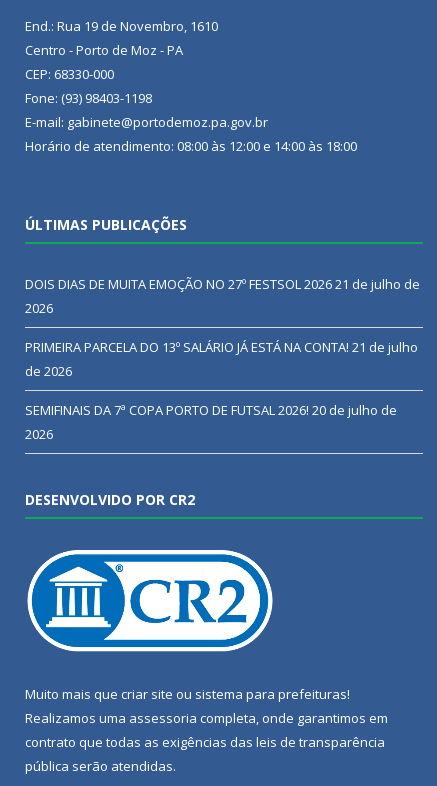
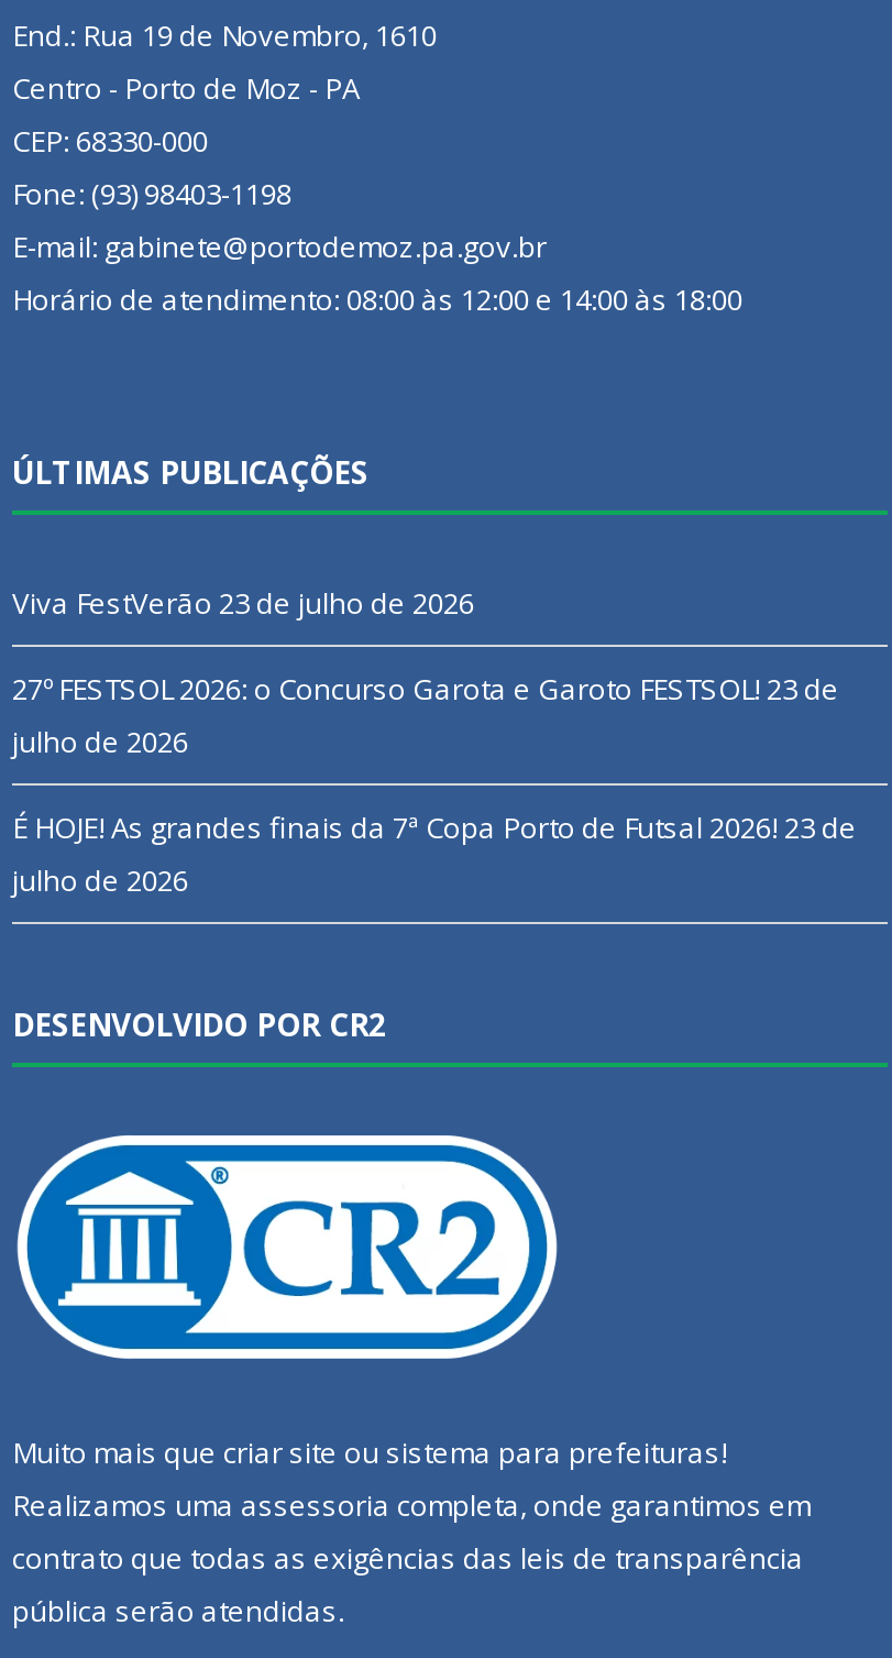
- DOIS DIAS DE MUITA EMOÇÃO NO 27º FESTSOL 2026 21 de julho de
- 2026
+ Viva FestVerão 23 de julho de 2026

- PRIMEIRA PARCELA DO 13º SALÁRIO JÁ ESTÁ NA CONTA! 21 de julho
- de 2026
+ 27º FESTSOL 2026: o Concurso Garota e Garoto FESTSOL! 23 de
+ julho de 2026

- SEMIFINAIS DA 7ª COPA PORTO DE FUTSAL 2026! 20 de julho de
- 2026
+ É HOJE! As grandes finais da 7ª Copa Porto de Futsal 2026! 23 de
+ julho de 2026
